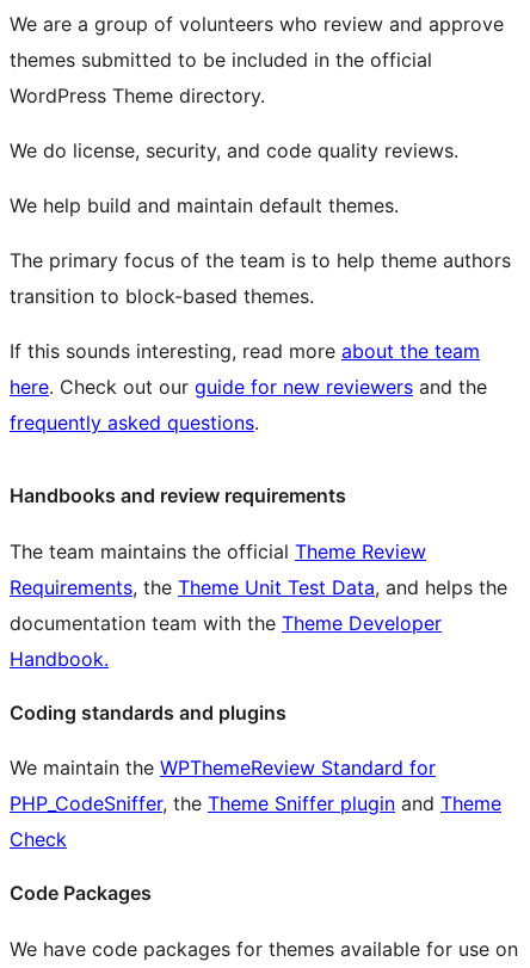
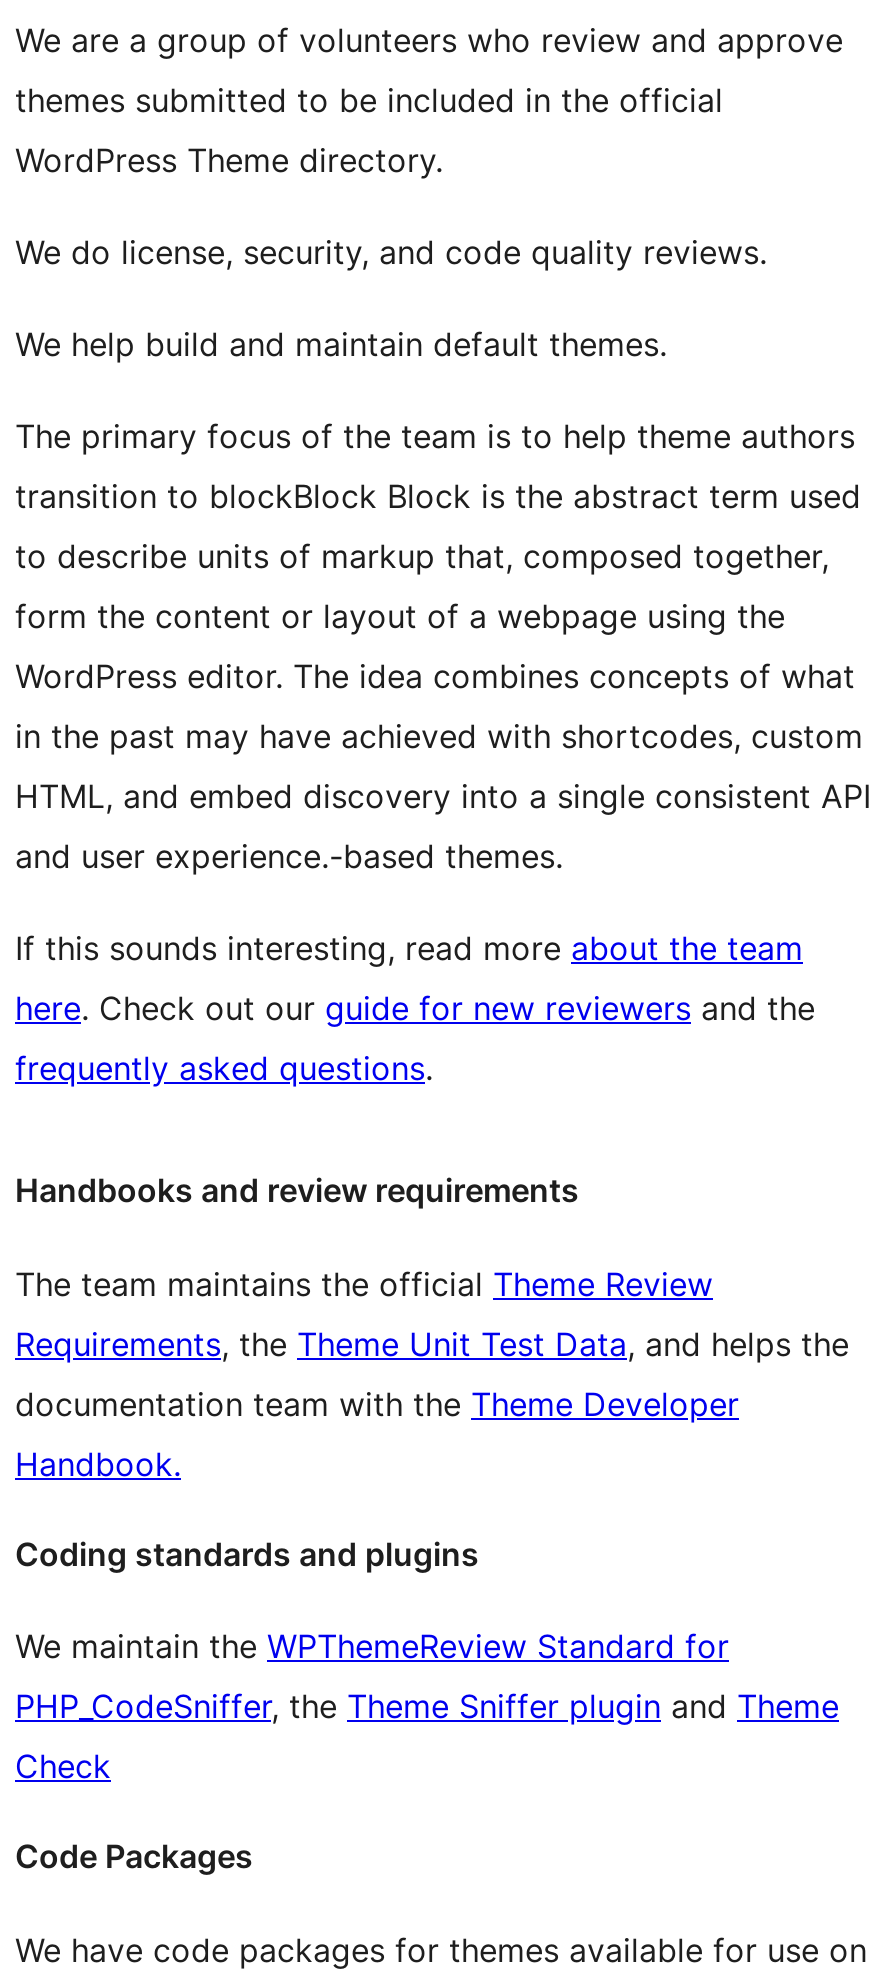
- transition to block-based themes.
+ transition to blockBlock Block is the abstract term used
+ to describe units of markup that, composed together,
+ form the content or layout of a webpage using the
+ WordPress editor. The idea combines concepts of what
+ in the past may have achieved with shortcodes, custom
+ HTML, and embed discovery into a single consistent API
+ and user experience.-based themes.
